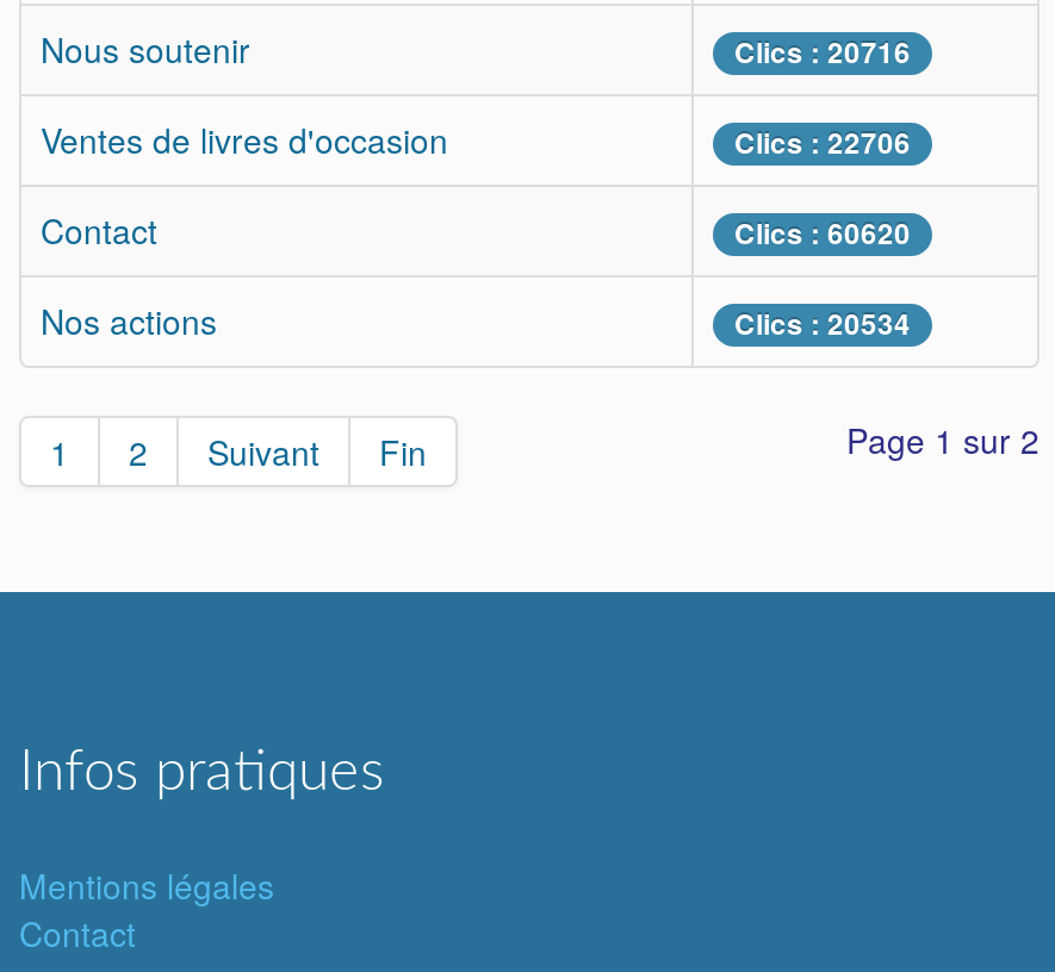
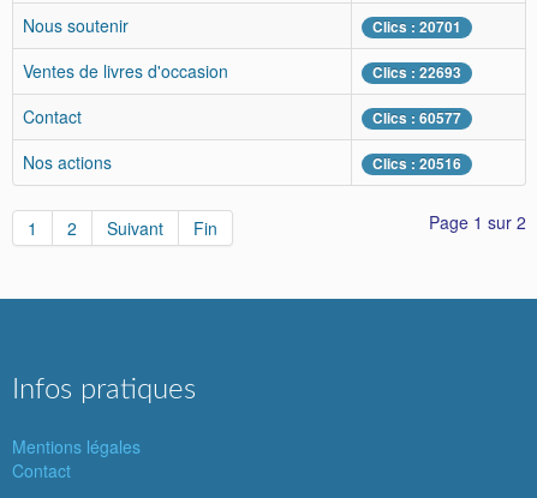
- Clics : 20716
+ Clics : 20701

- Clics : 22706
+ Clics : 22693

- Clics : 60620
+ Clics : 60577

- Clics : 20534
+ Clics : 20516
